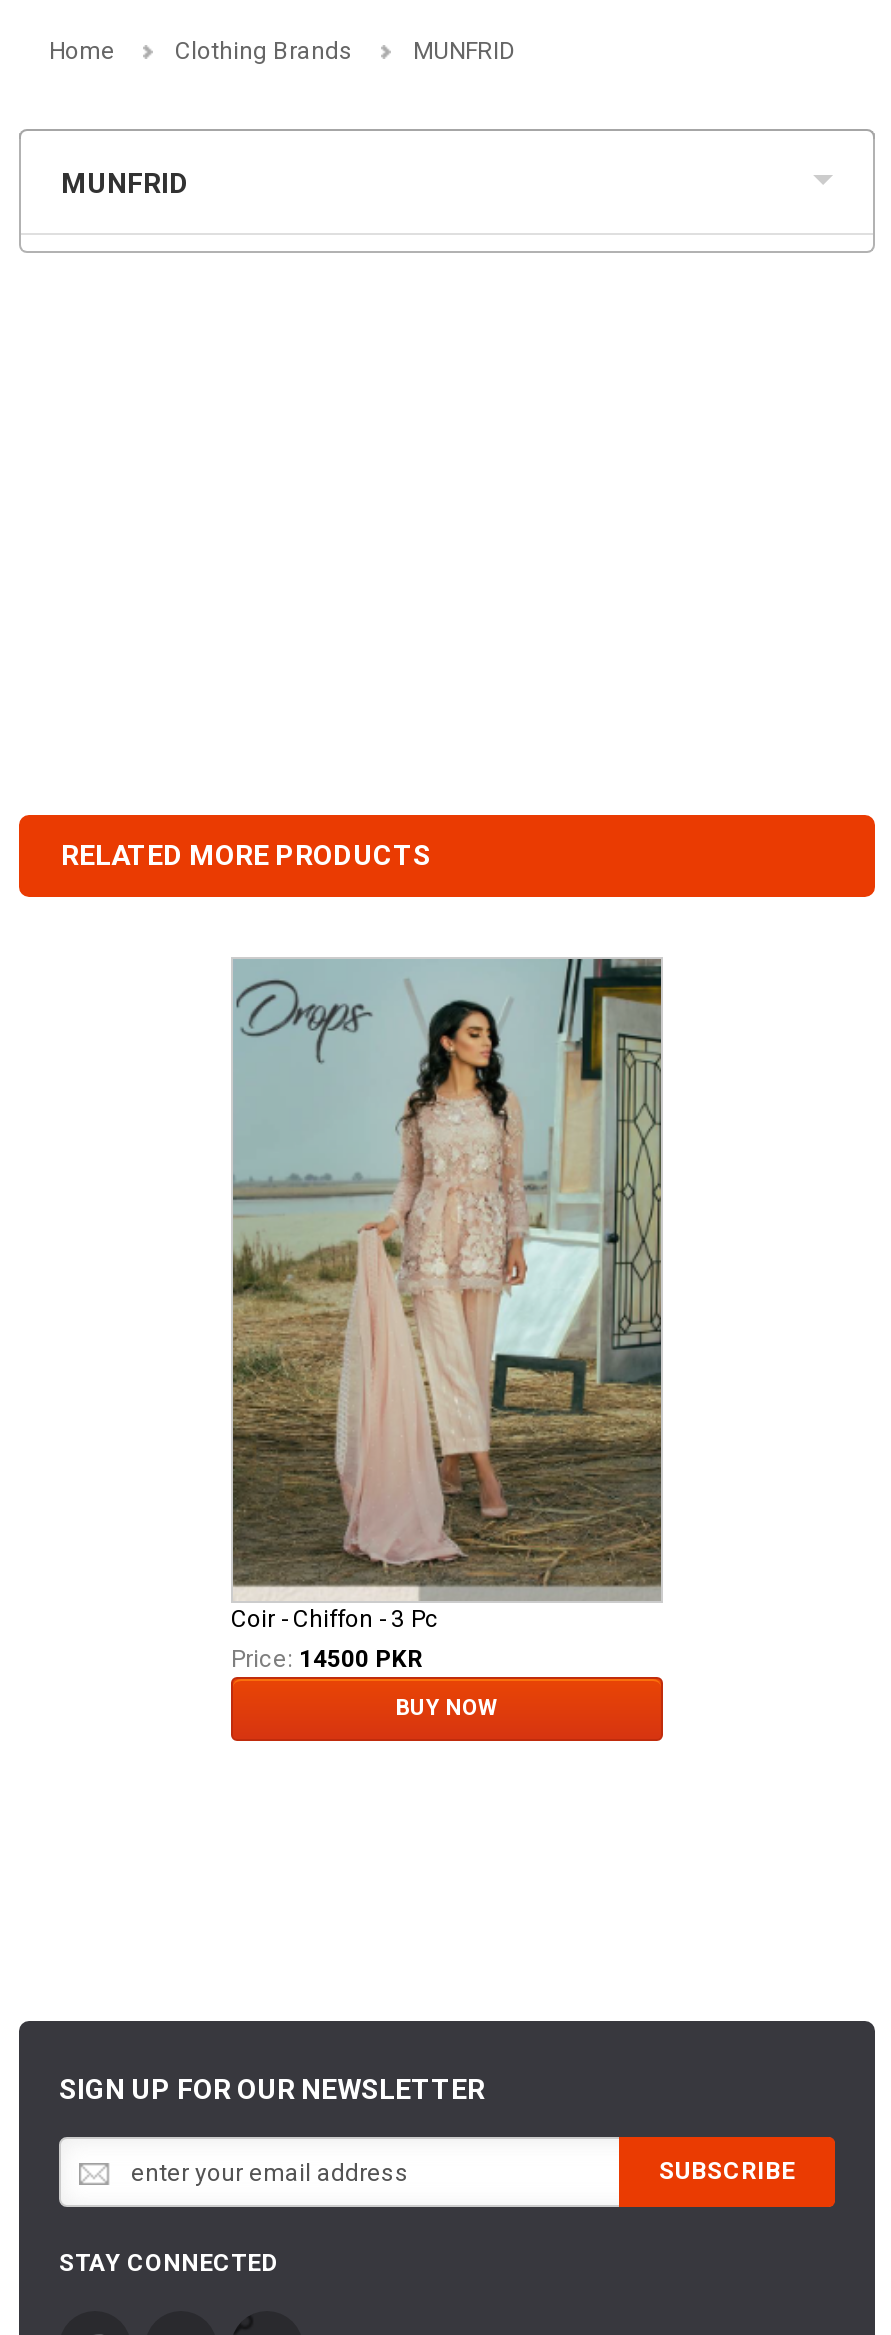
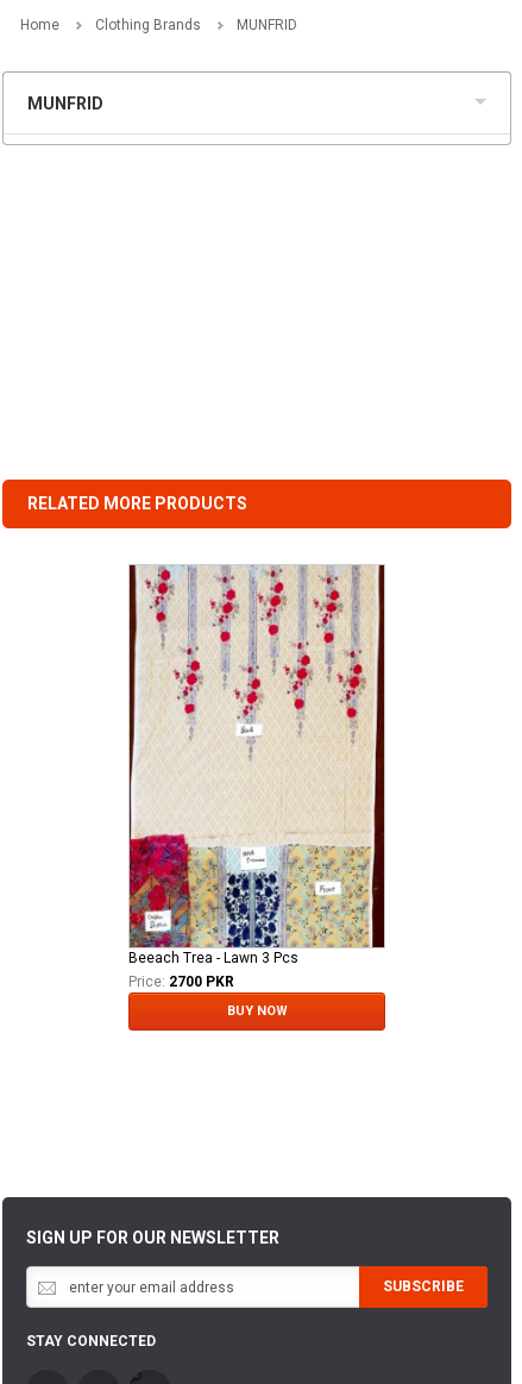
- [image]
- Coir - Chiffon - 3 Pc
- Price: 14500 PKR
+ [image]
+ Beeach Trea - Lawn 3 Pcs
+ Price: 2700 PKR
